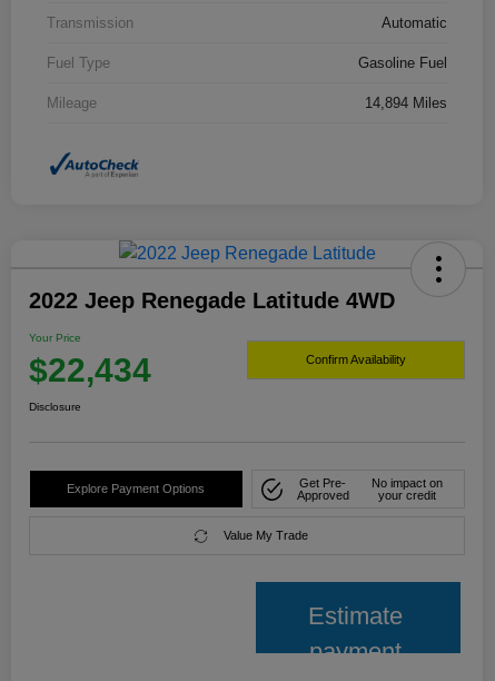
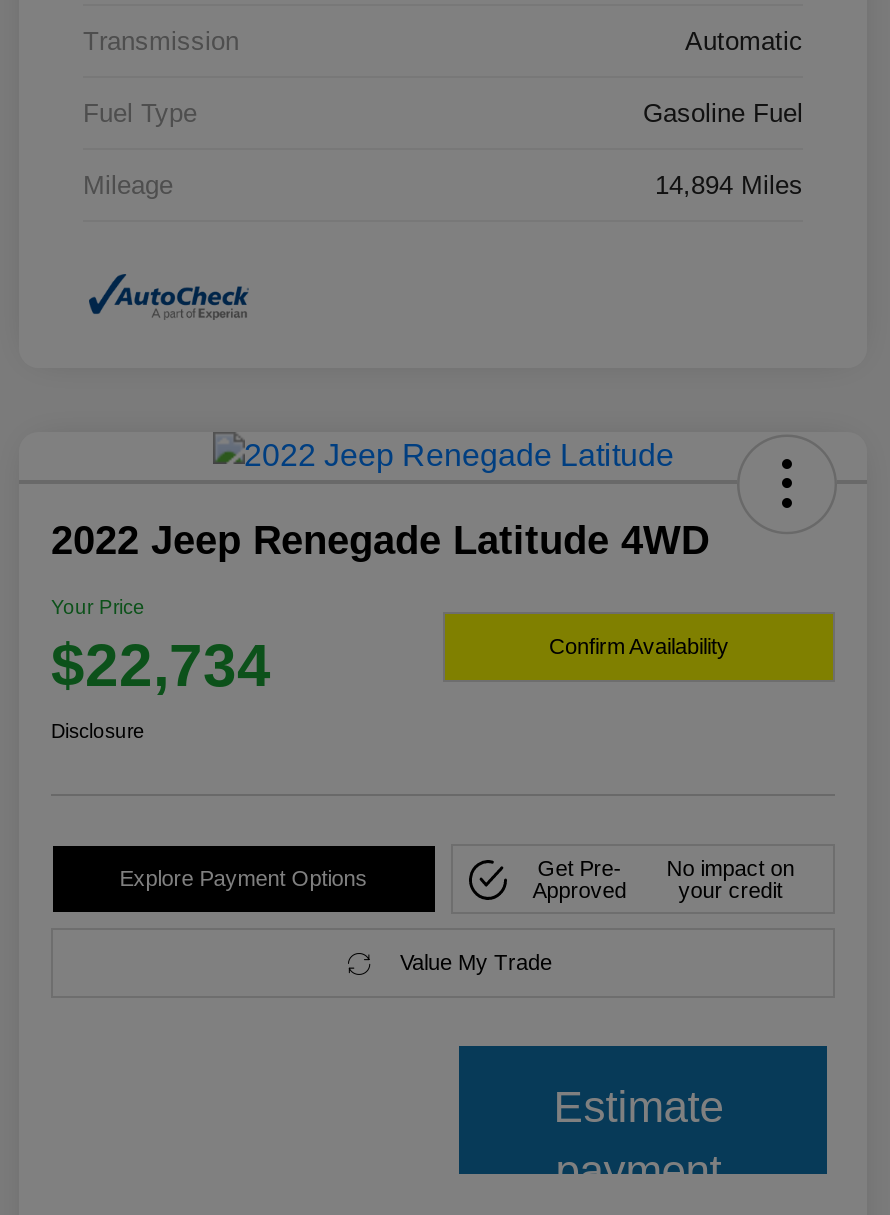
- $22,434
+ $22,734
